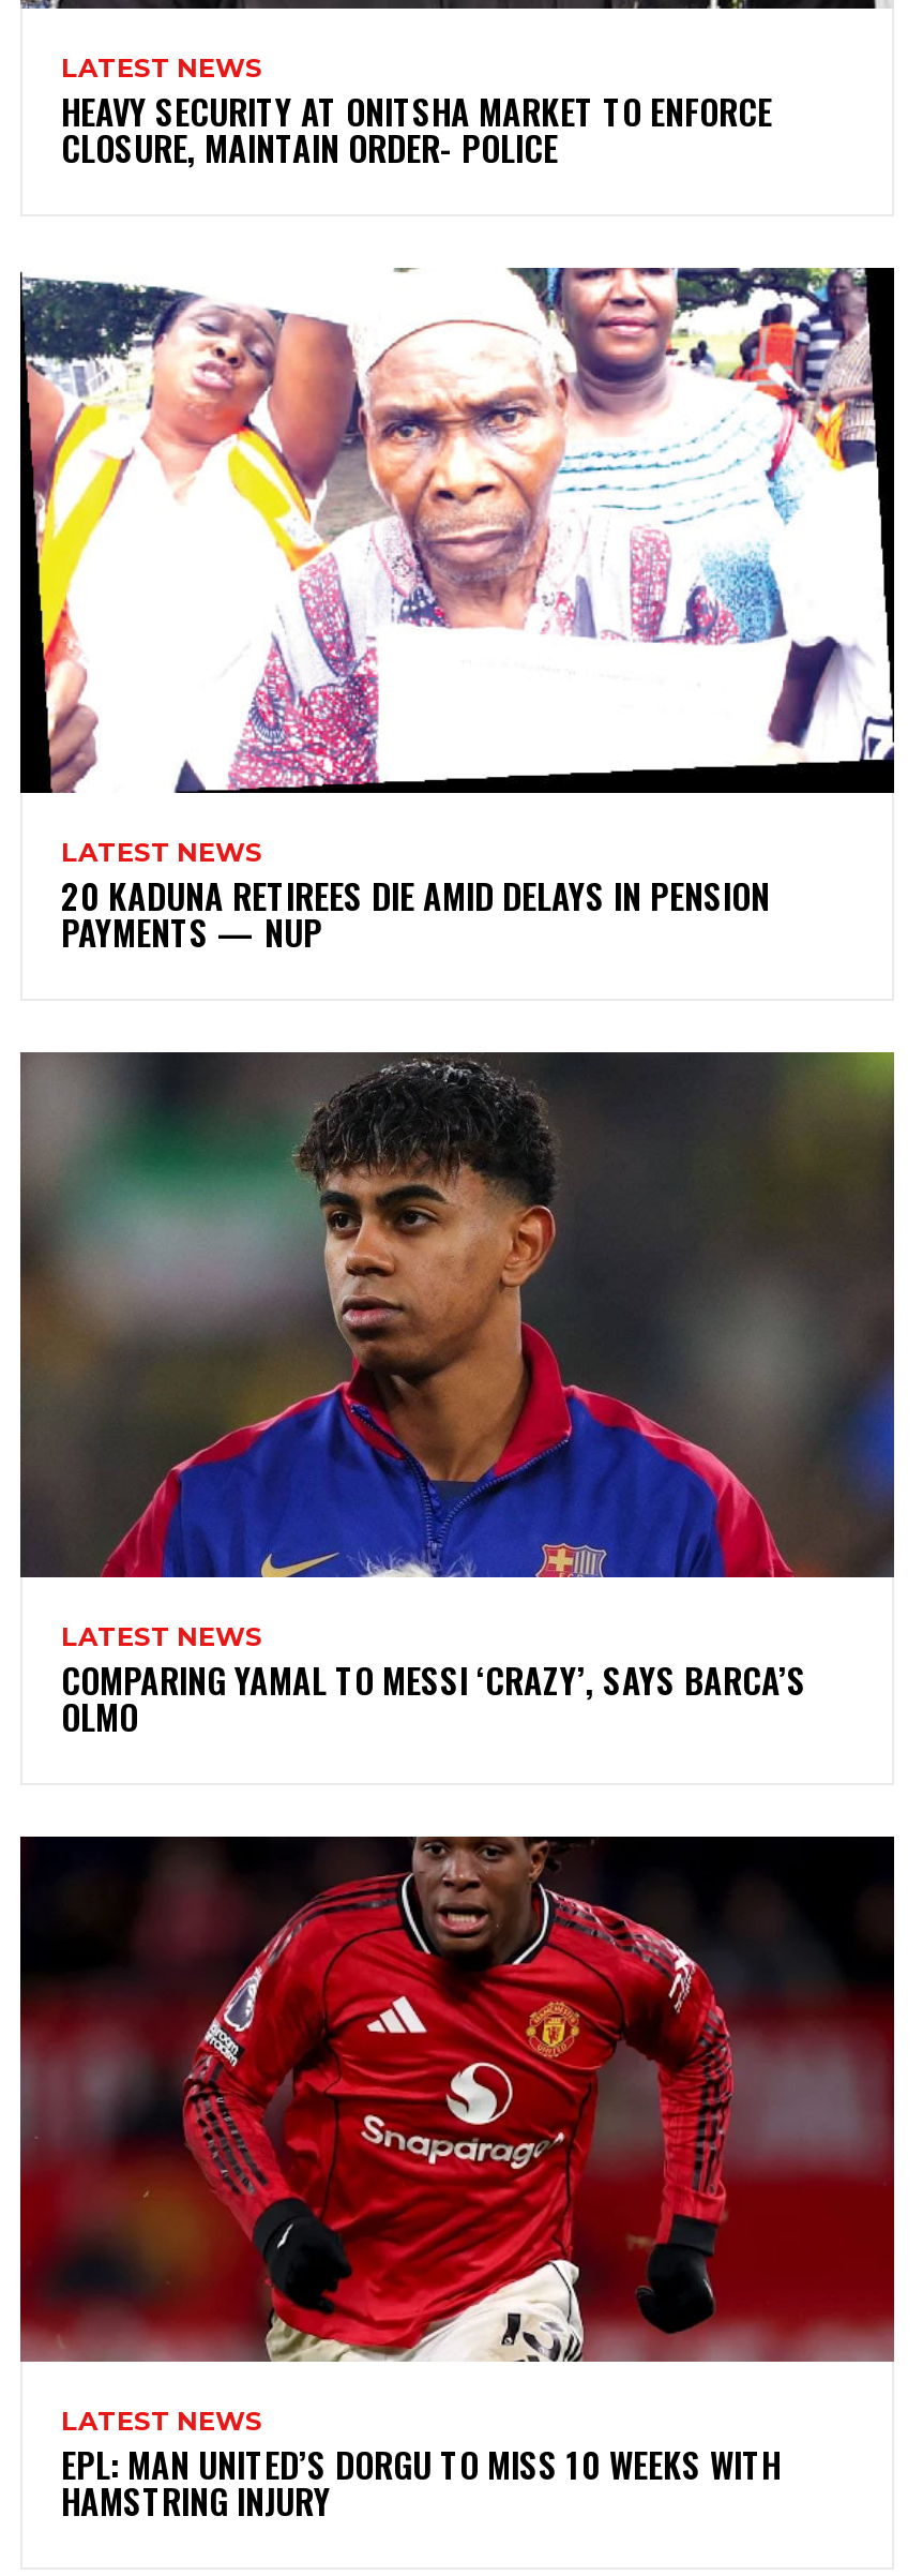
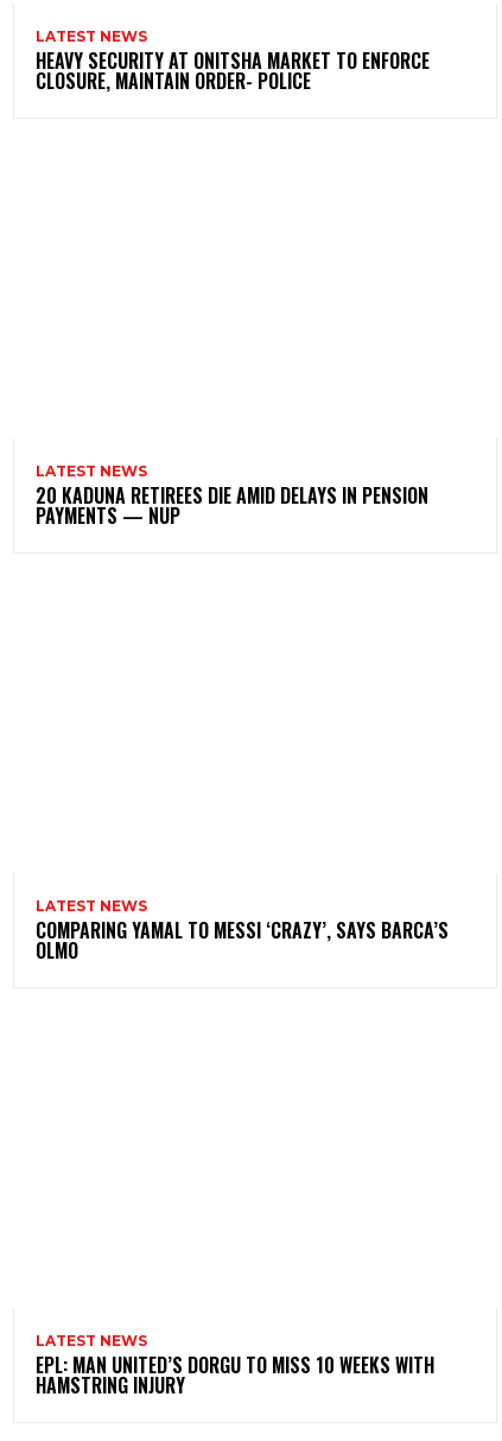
- [image]

- [image]

- [image]
